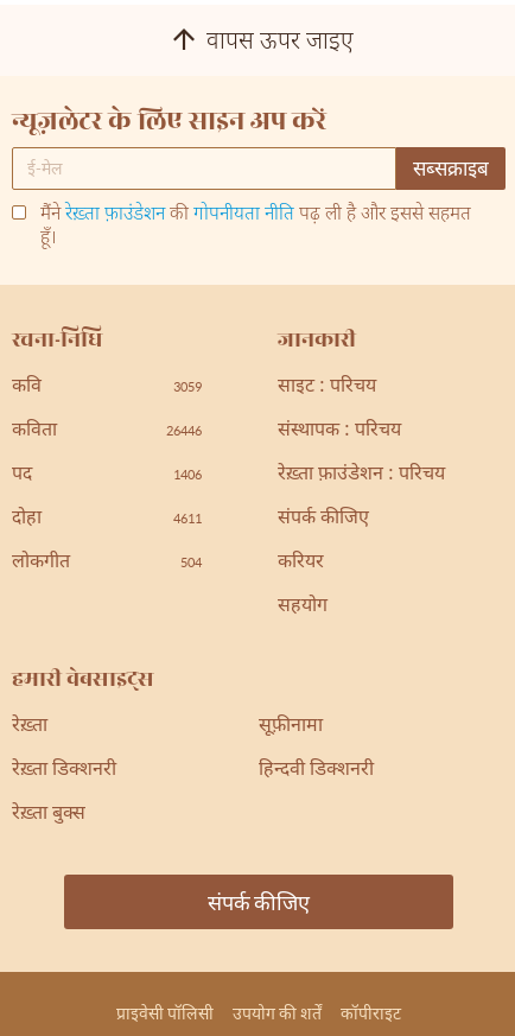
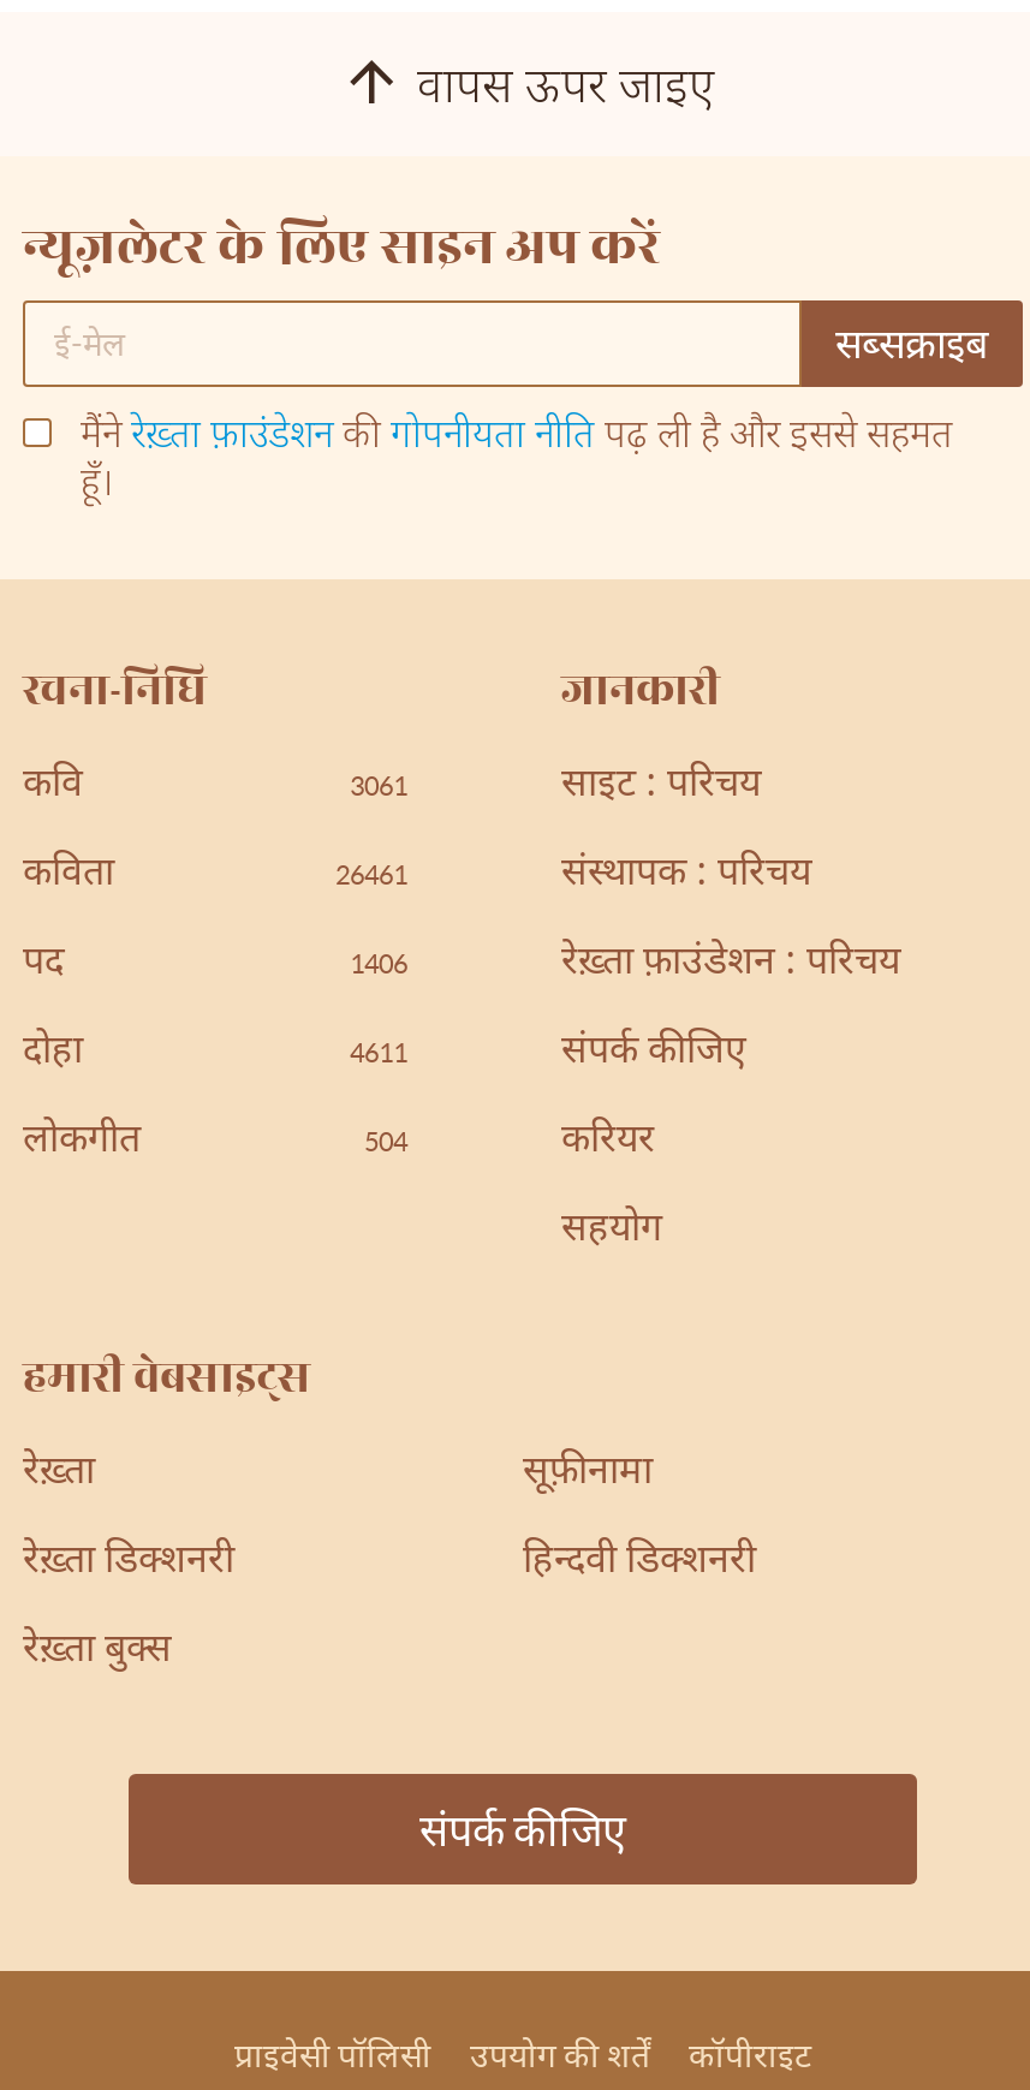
- 3059
+ 3061

- 26446
+ 26461
